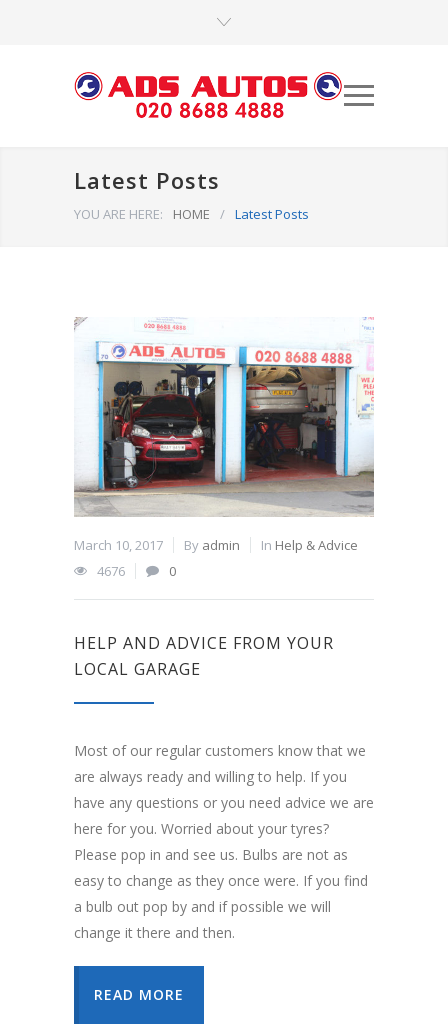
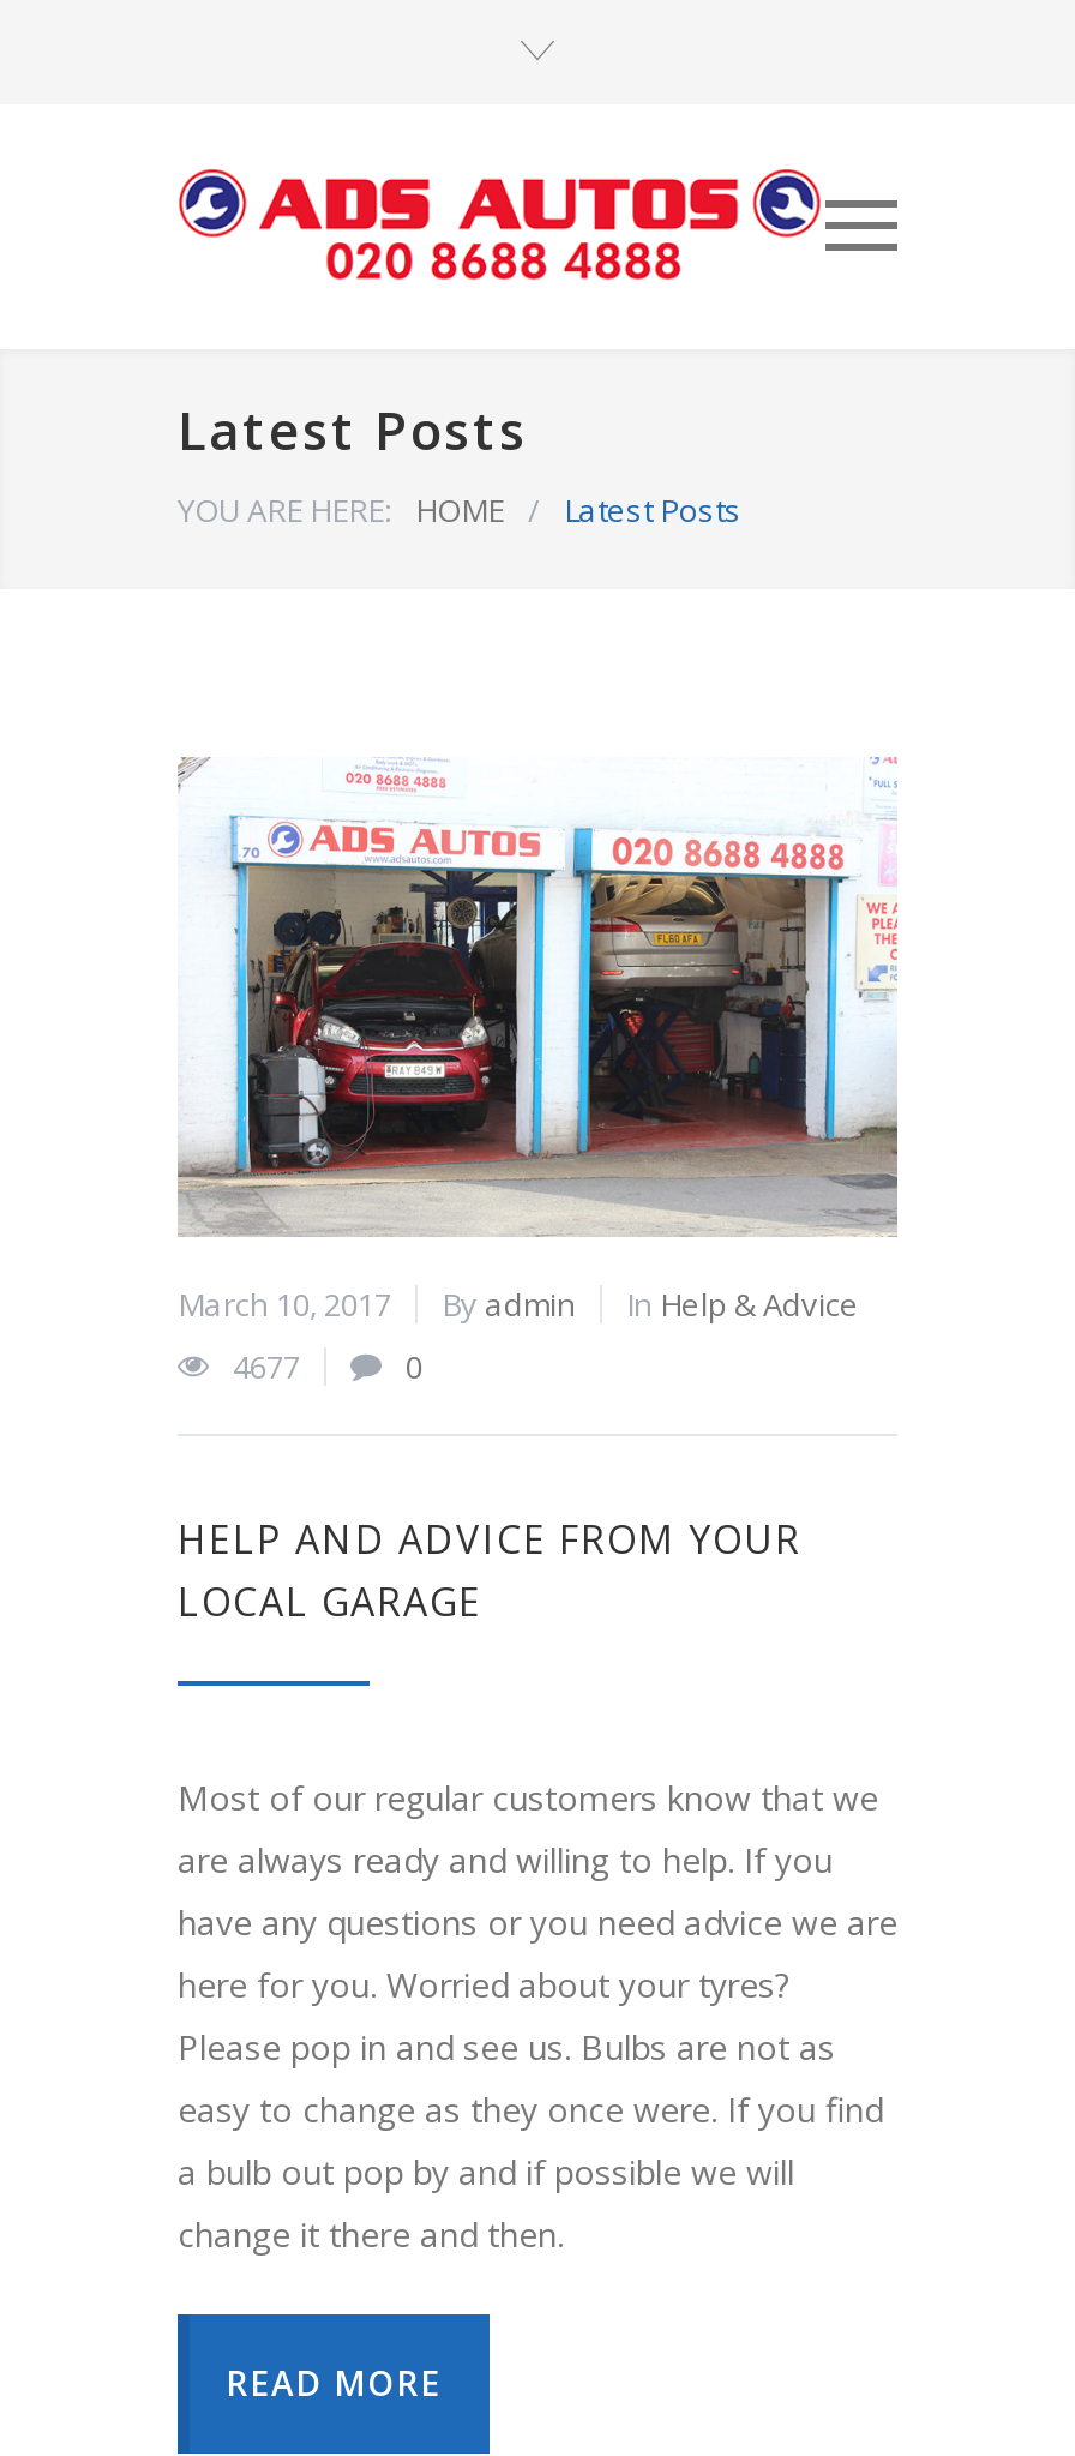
- 4676
+ 4677
